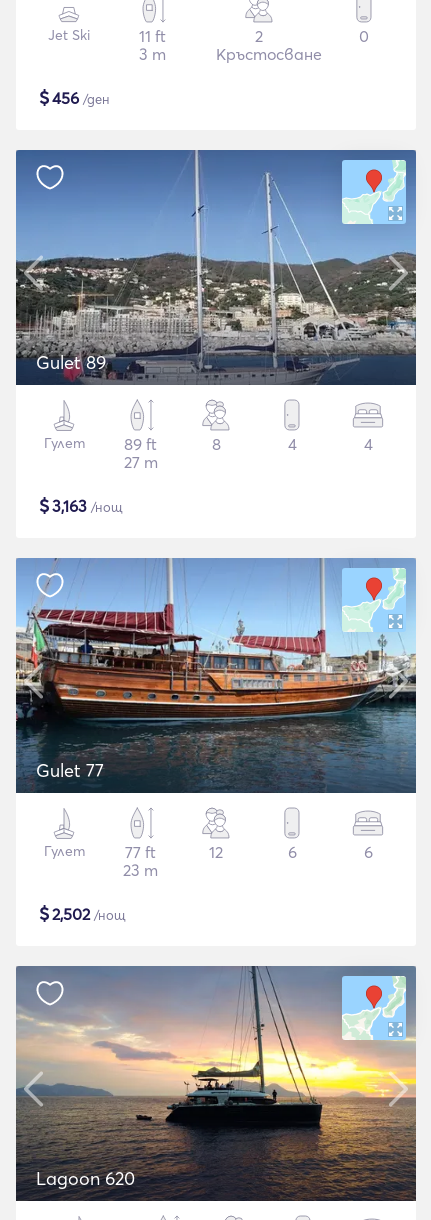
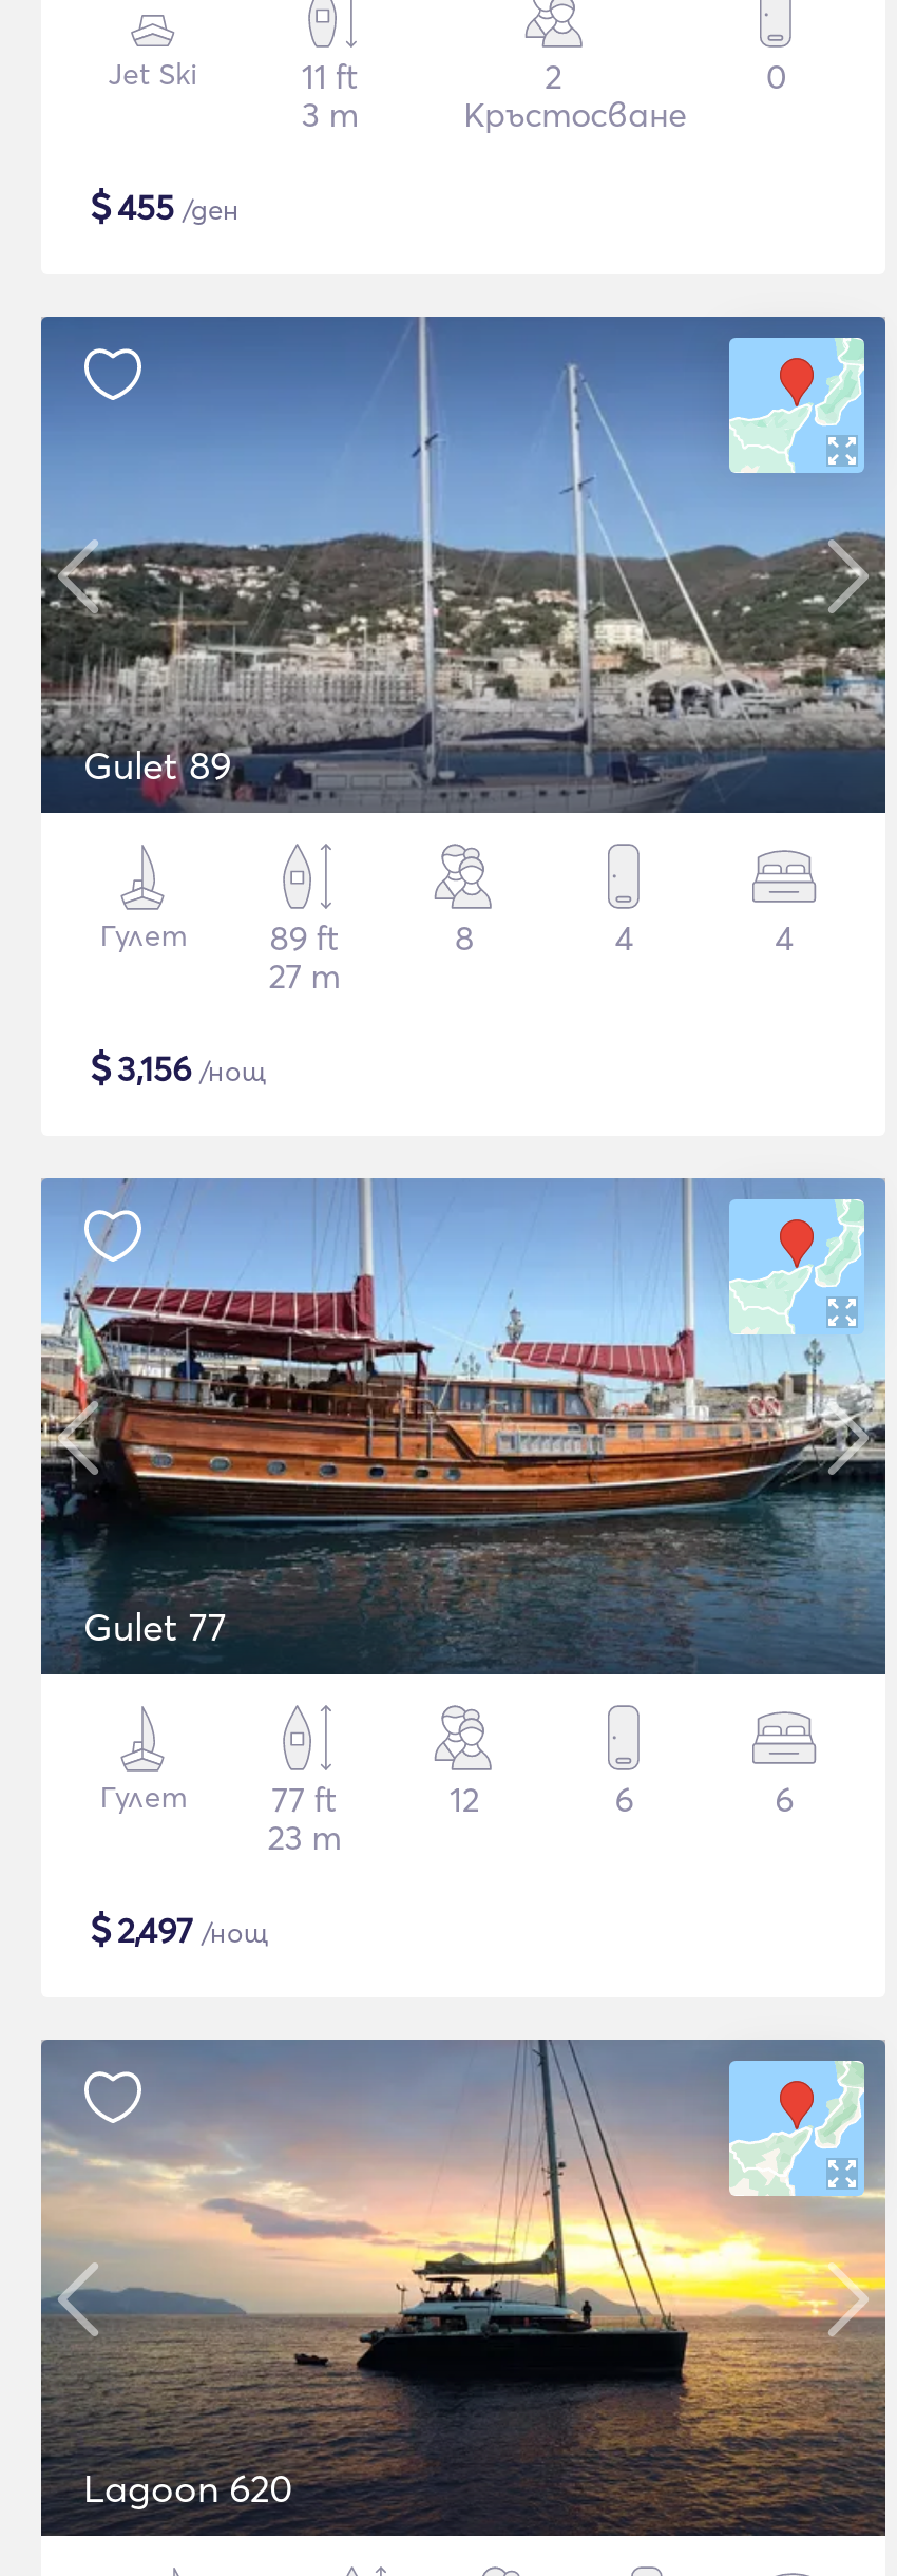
- $456 /ден
+ $455 /ден

- $3,163 /нощ
+ $3,156 /нощ

- $2,502 /нощ
+ $2,497 /нощ
